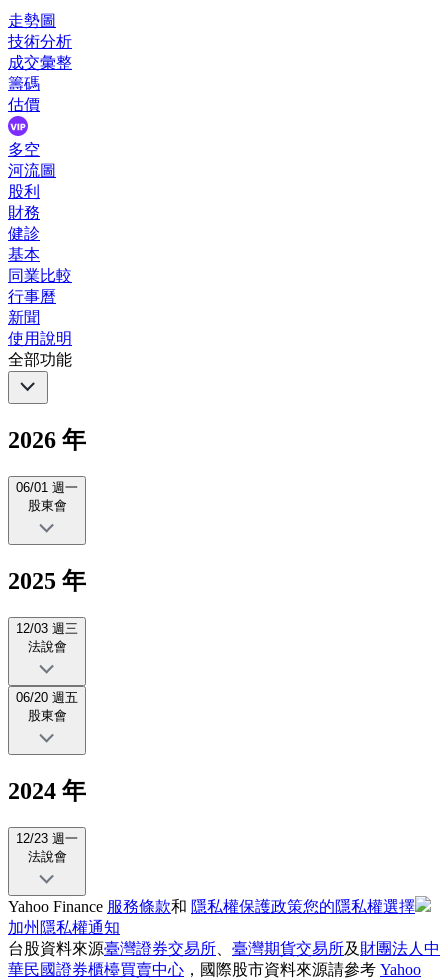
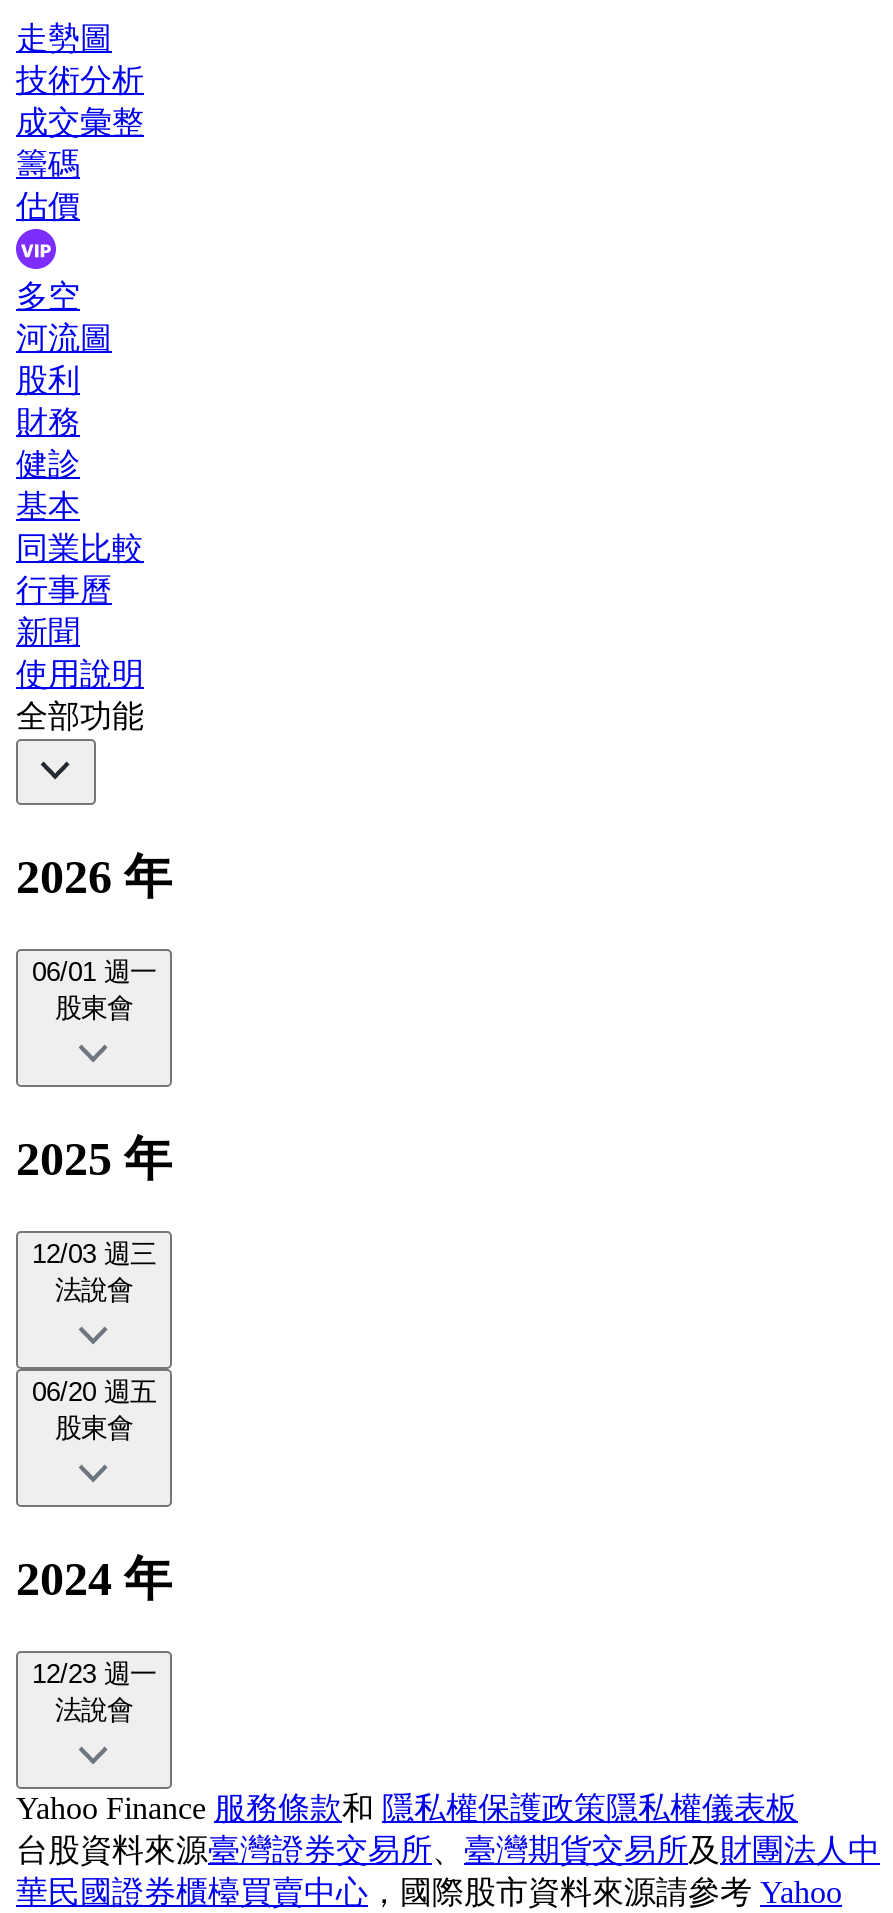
- Yahoo Finance 服務條款和隱私權保護政策您的隱私權選擇
- 加州隱私權通知
+ Yahoo Finance 服務條款和隱私權保護政策隱私權儀表板
